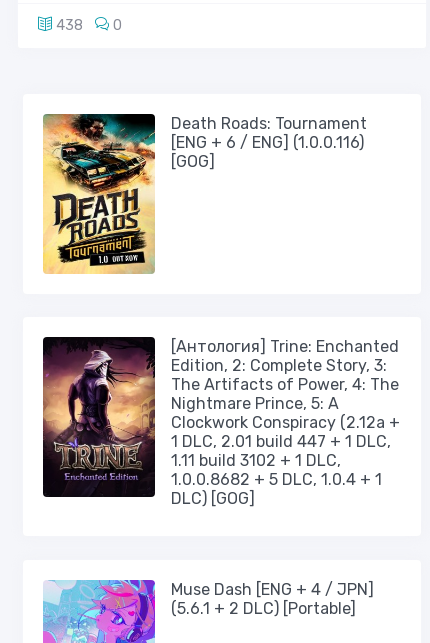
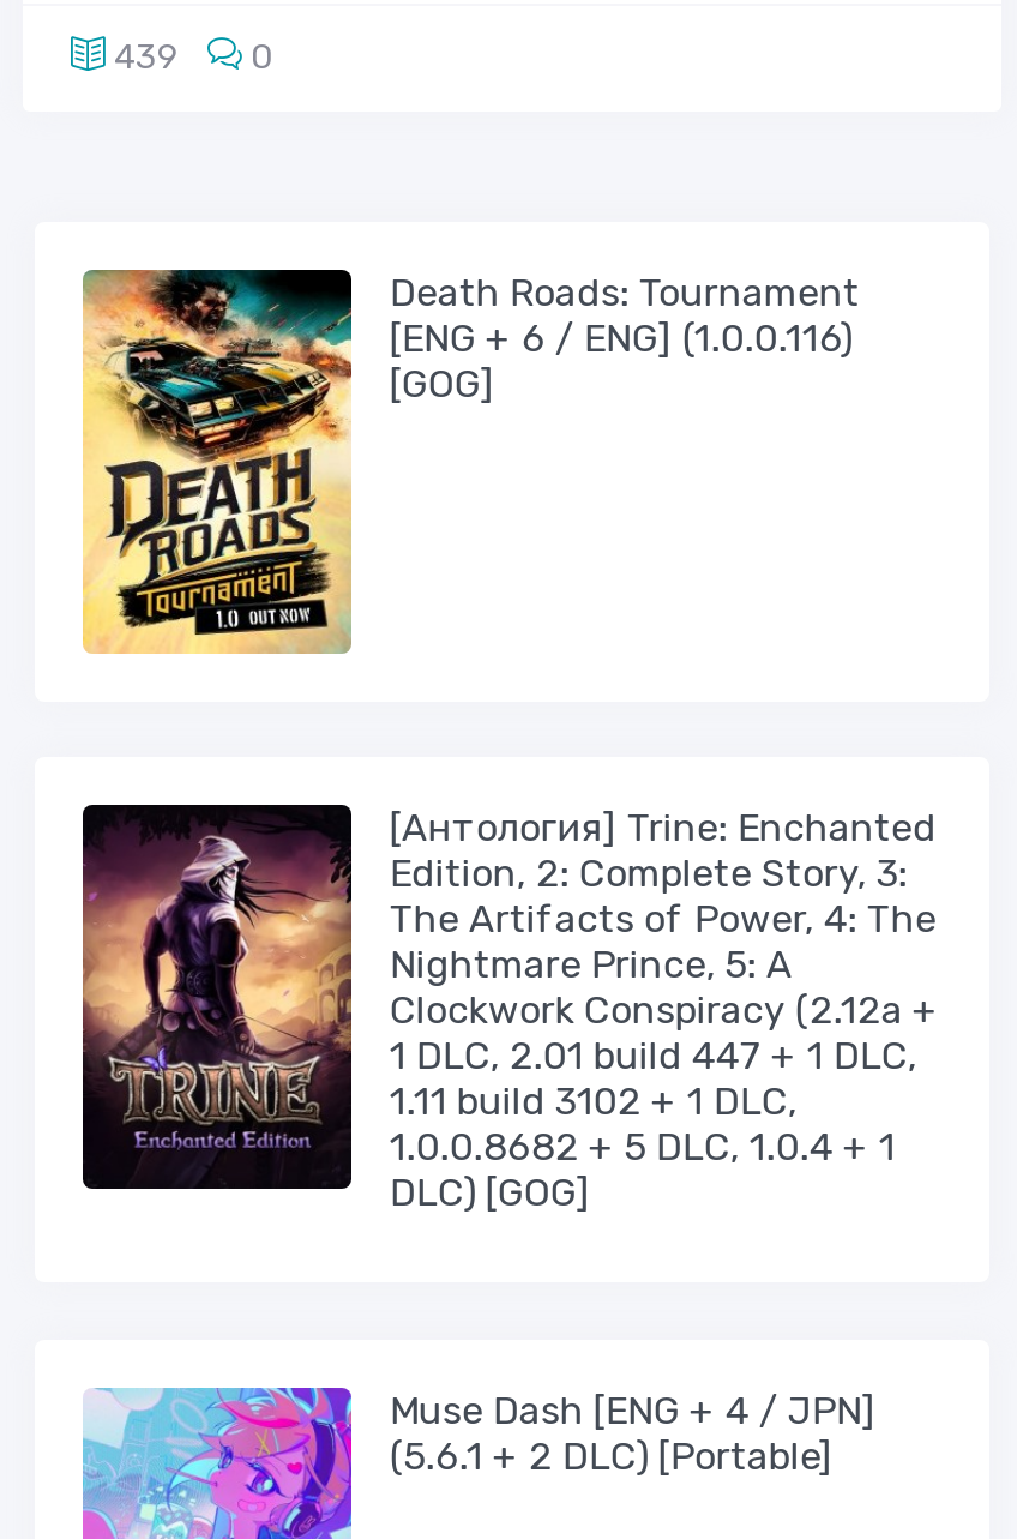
- 438 0
+ 439 0
